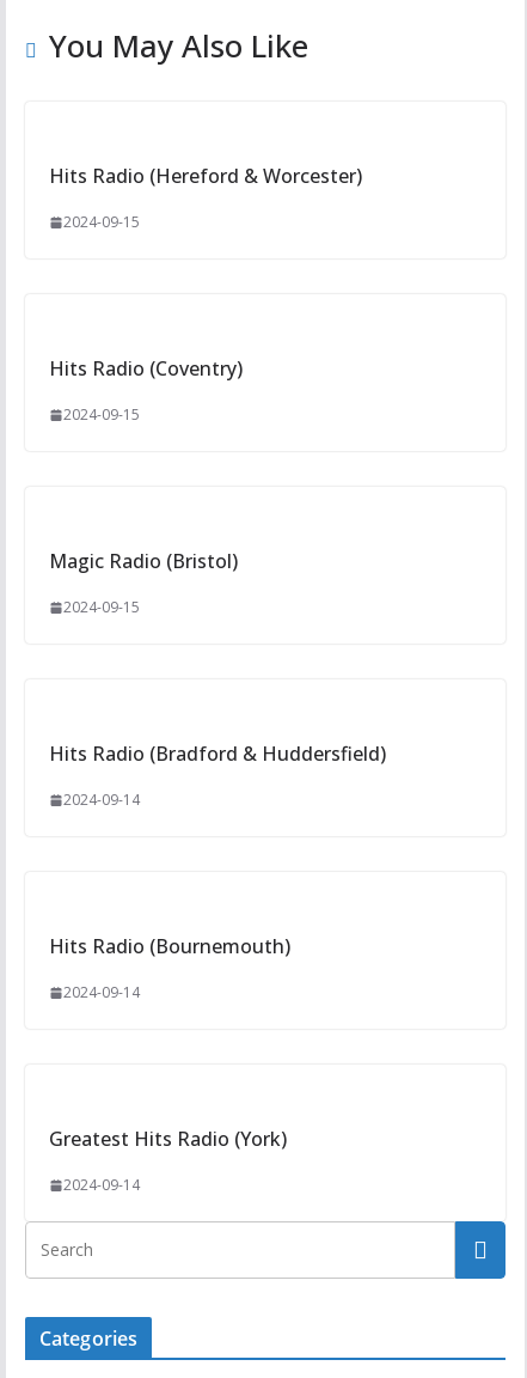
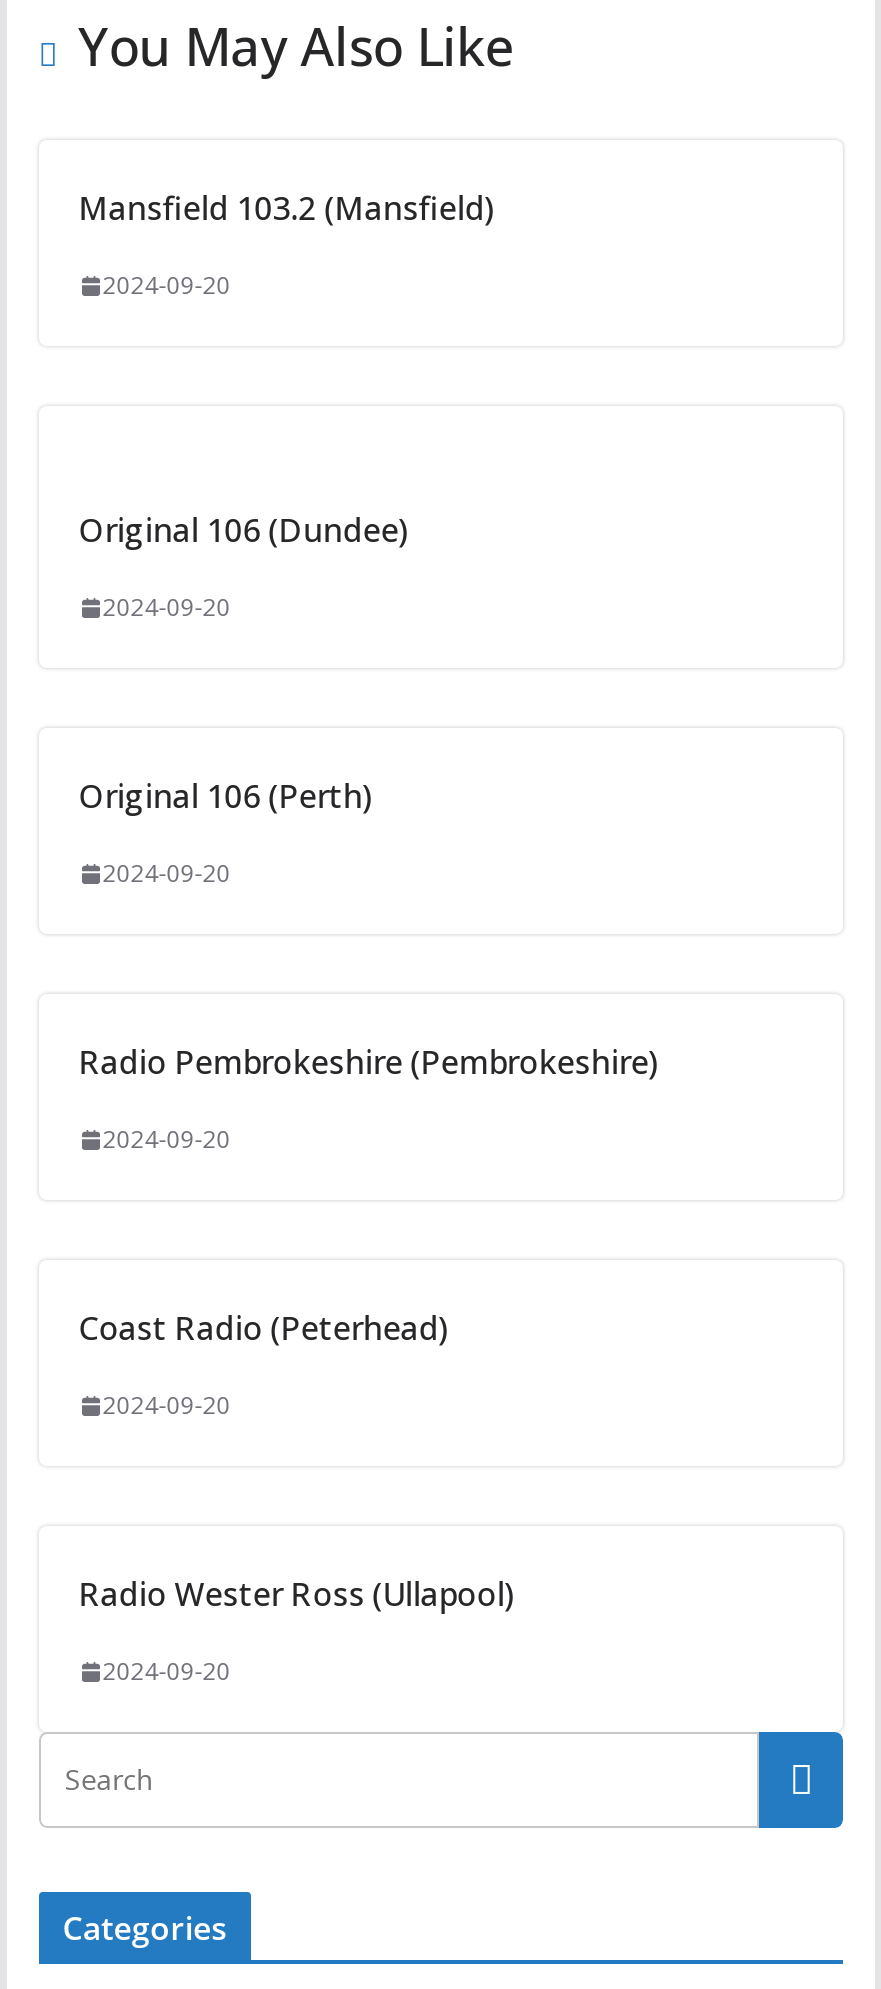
- Hits Radio (Hereford & Worcester)
+ Mansfield 103.2 (Mansfield)

- 2024-09-15
+ 2024-09-20

- Hits Radio (Coventry)
+ Original 106 (Dundee)

- 2024-09-15
+ 2024-09-20

- Magic Radio (Bristol)
+ Original 106 (Perth)

- 2024-09-15
+ 2024-09-20

- Hits Radio (Bradford & Huddersfield)
+ Radio Pembrokeshire (Pembrokeshire)

- 2024-09-14
+ 2024-09-20

- Hits Radio (Bournemouth)
+ Coast Radio (Peterhead)

- 2024-09-14
+ 2024-09-20

- Greatest Hits Radio (York)
+ Radio Wester Ross (Ullapool)

- 2024-09-14
+ 2024-09-20
